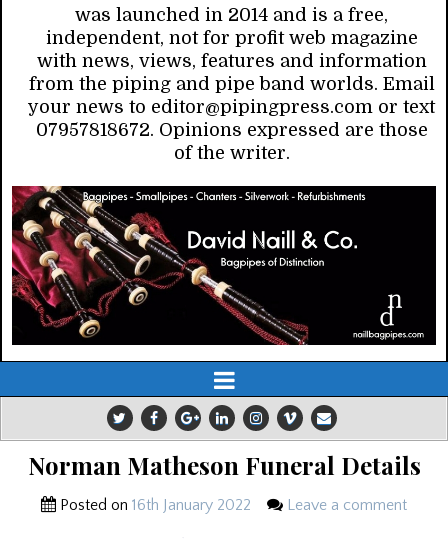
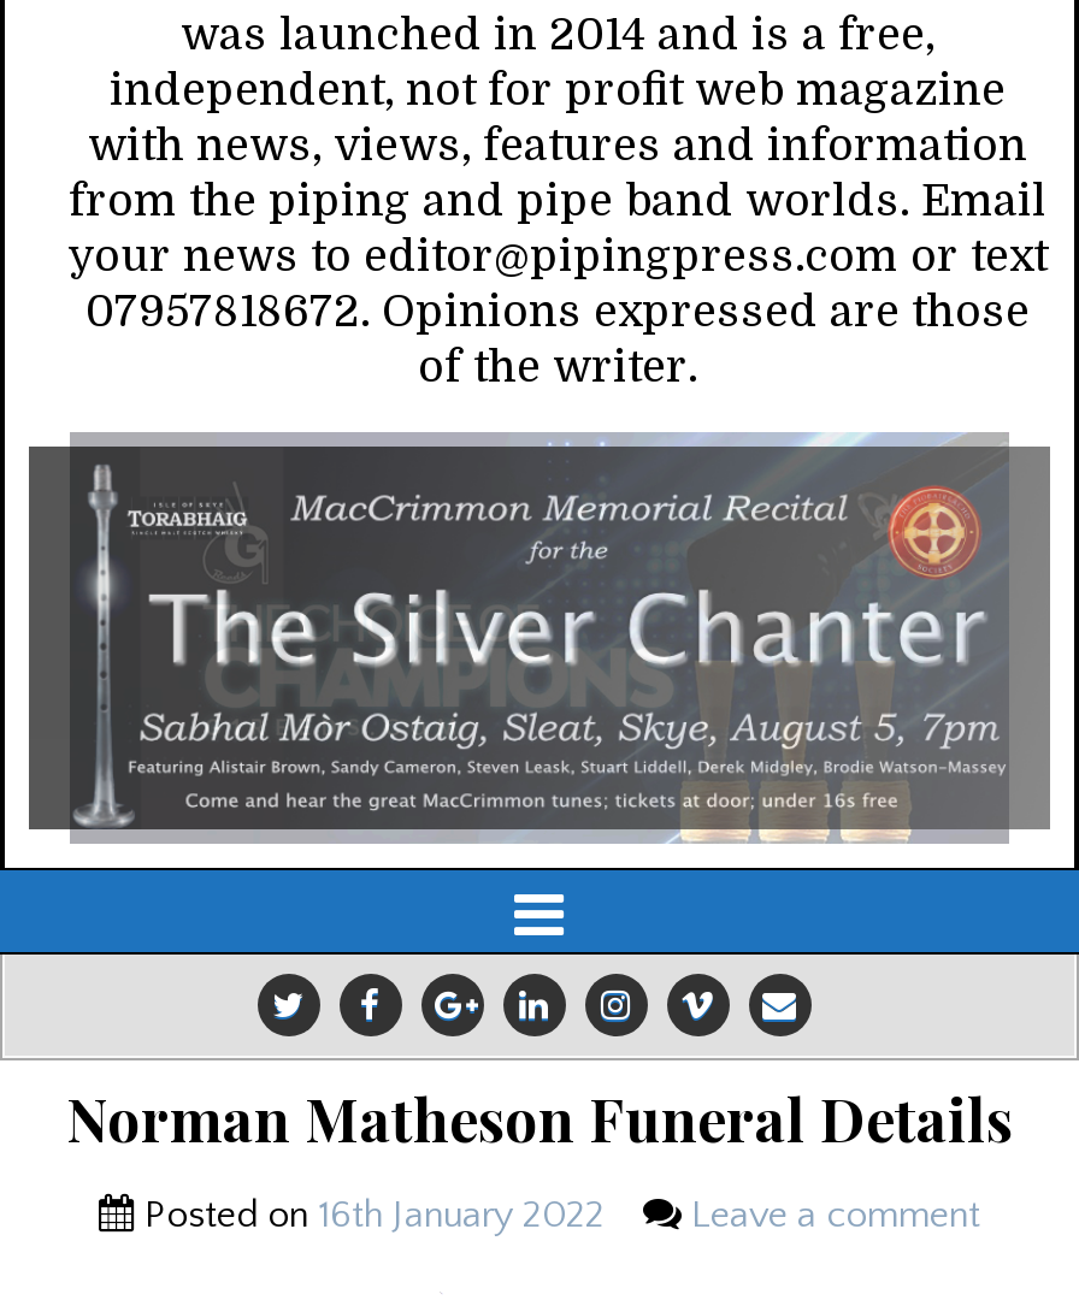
- [image]
+ [image]
